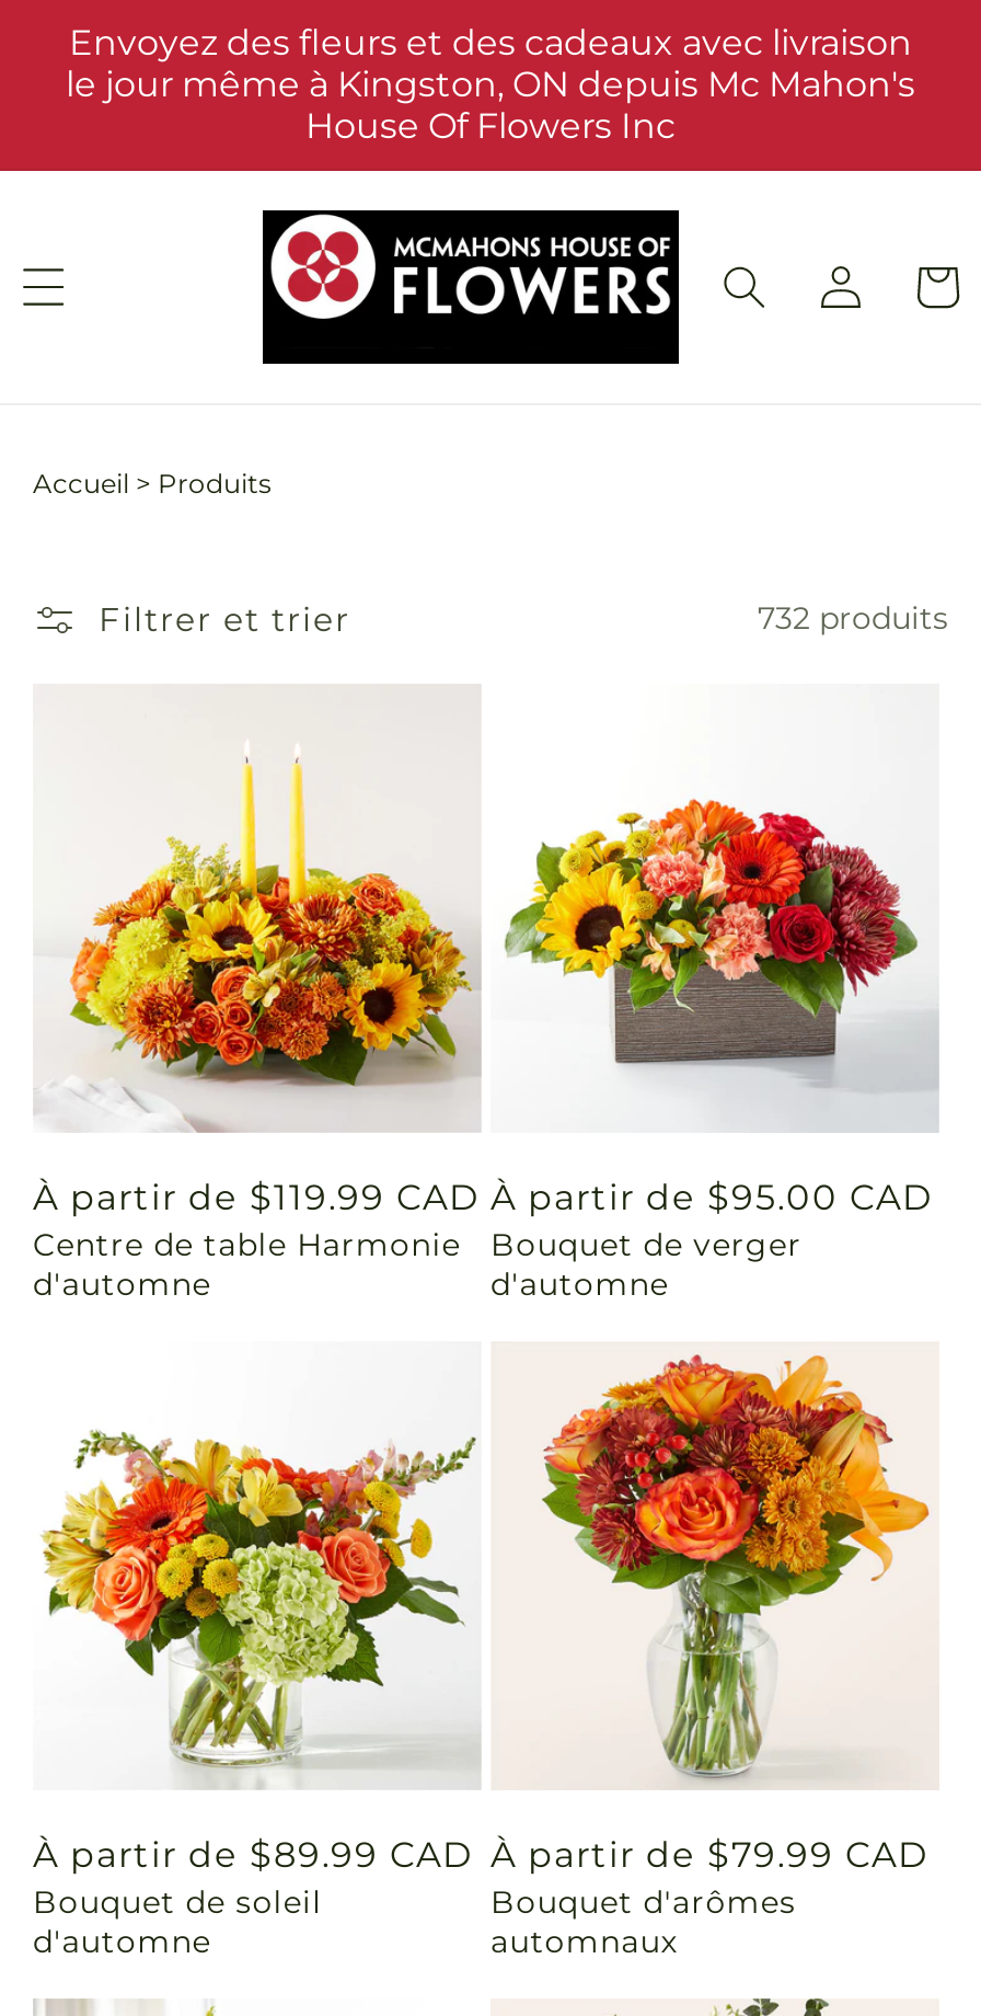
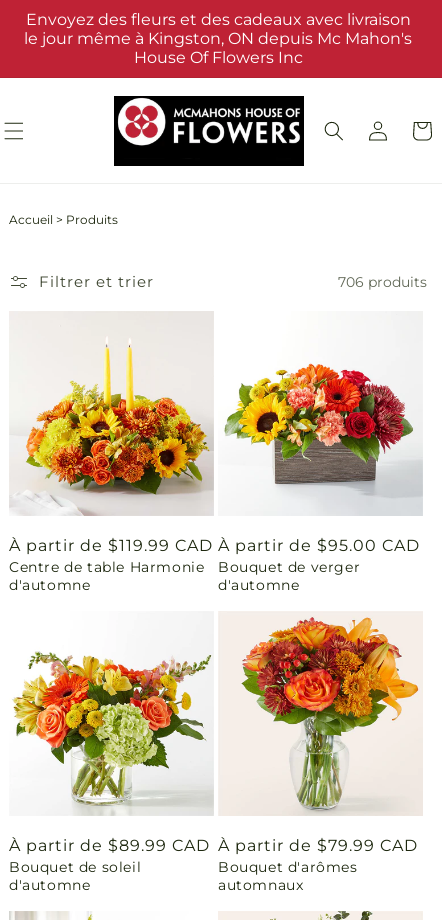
- 732 produits
+ 706 produits
